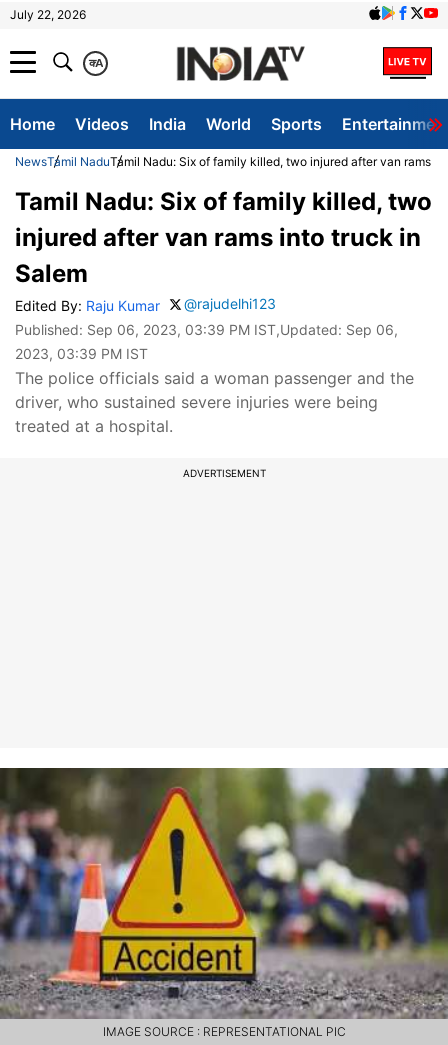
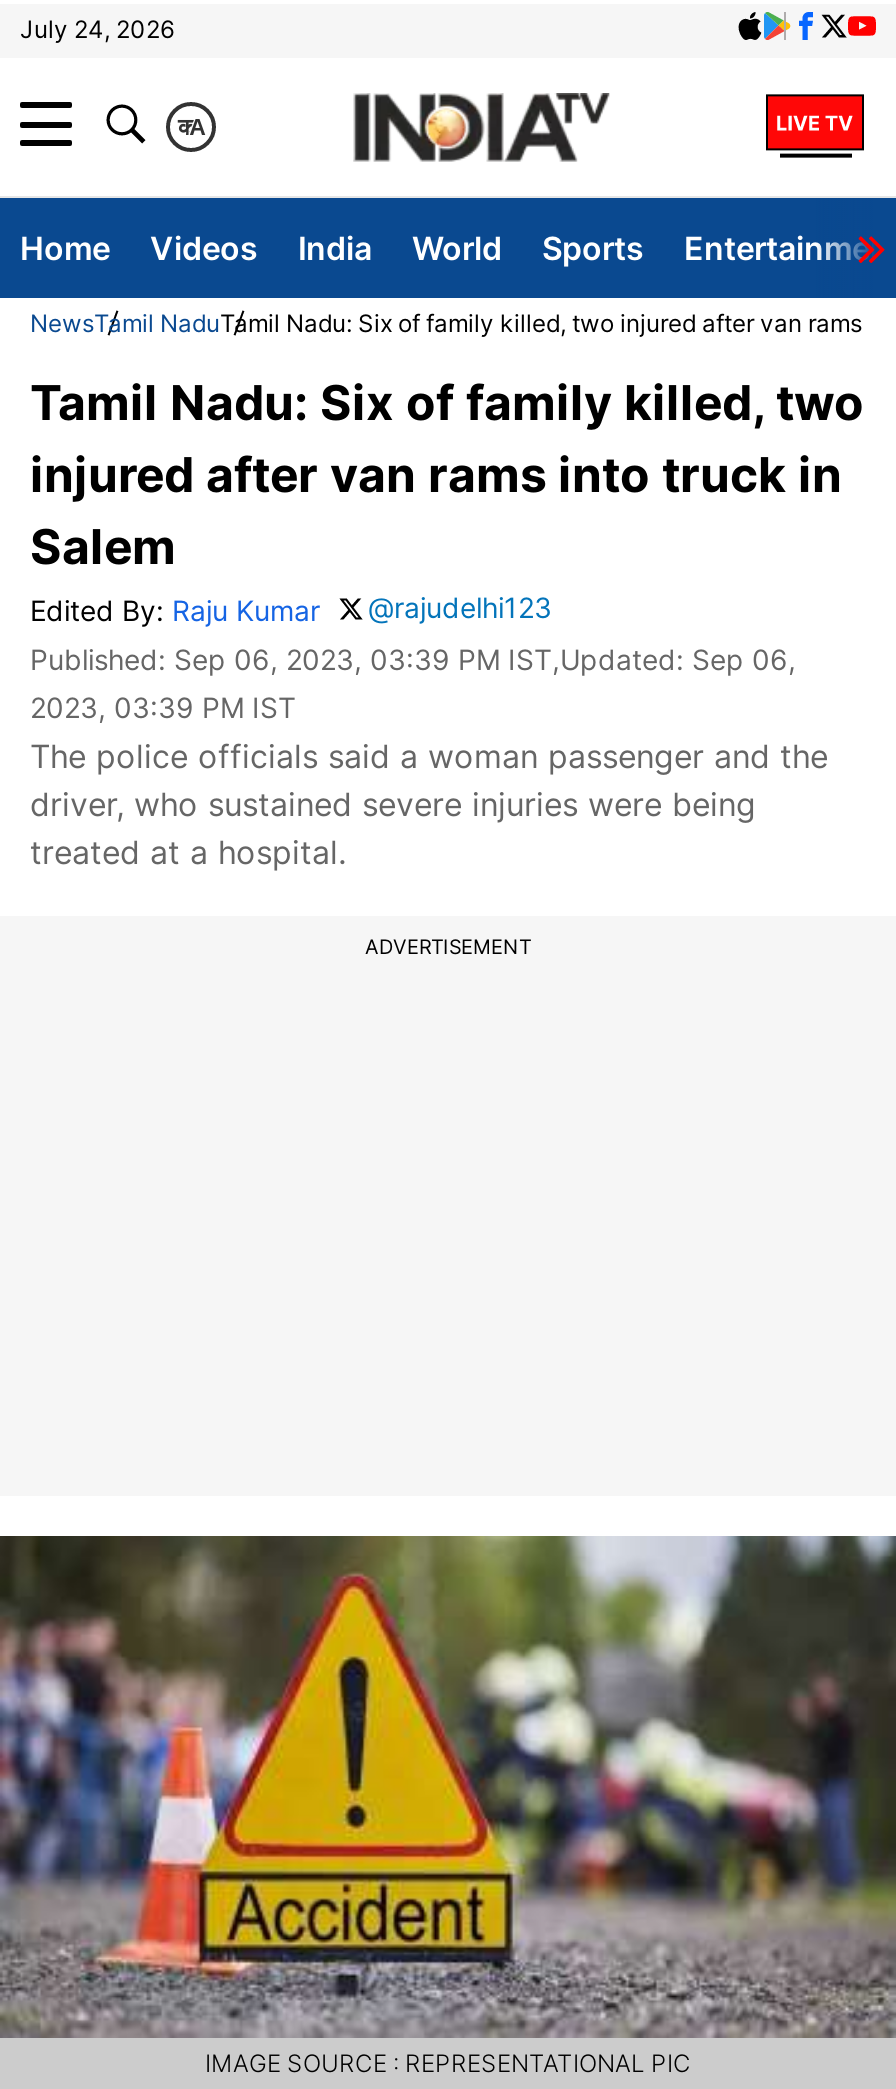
- July 22, 2026
+ July 24, 2026
